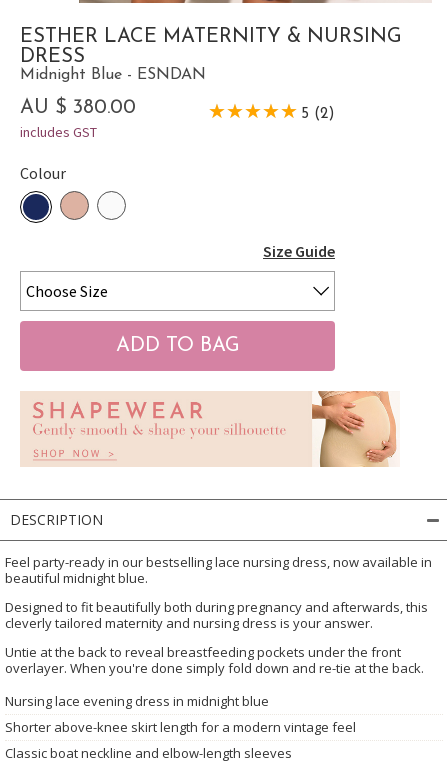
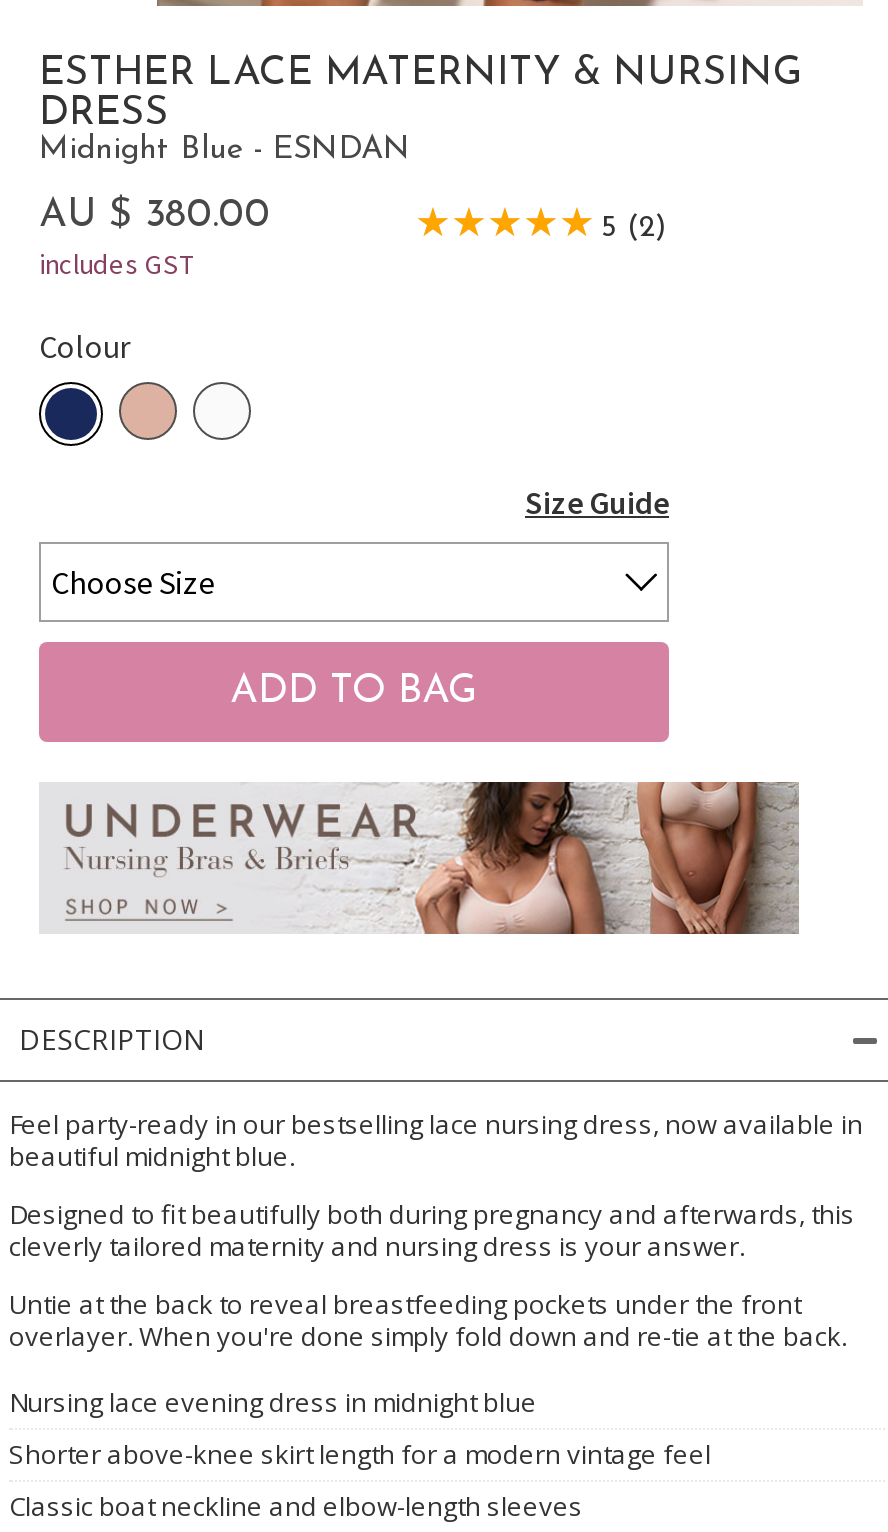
- [image]
+ [image]
